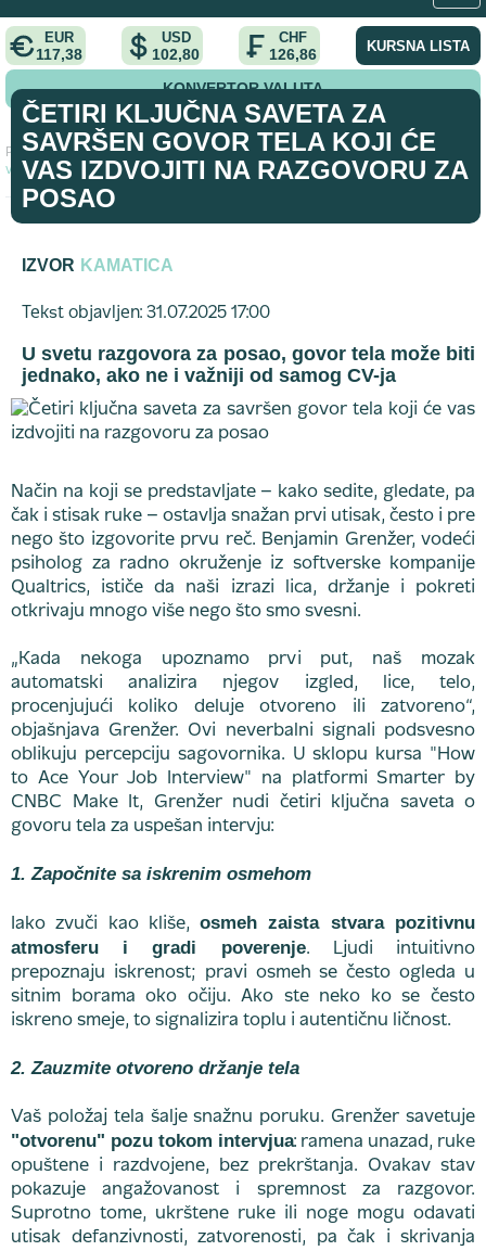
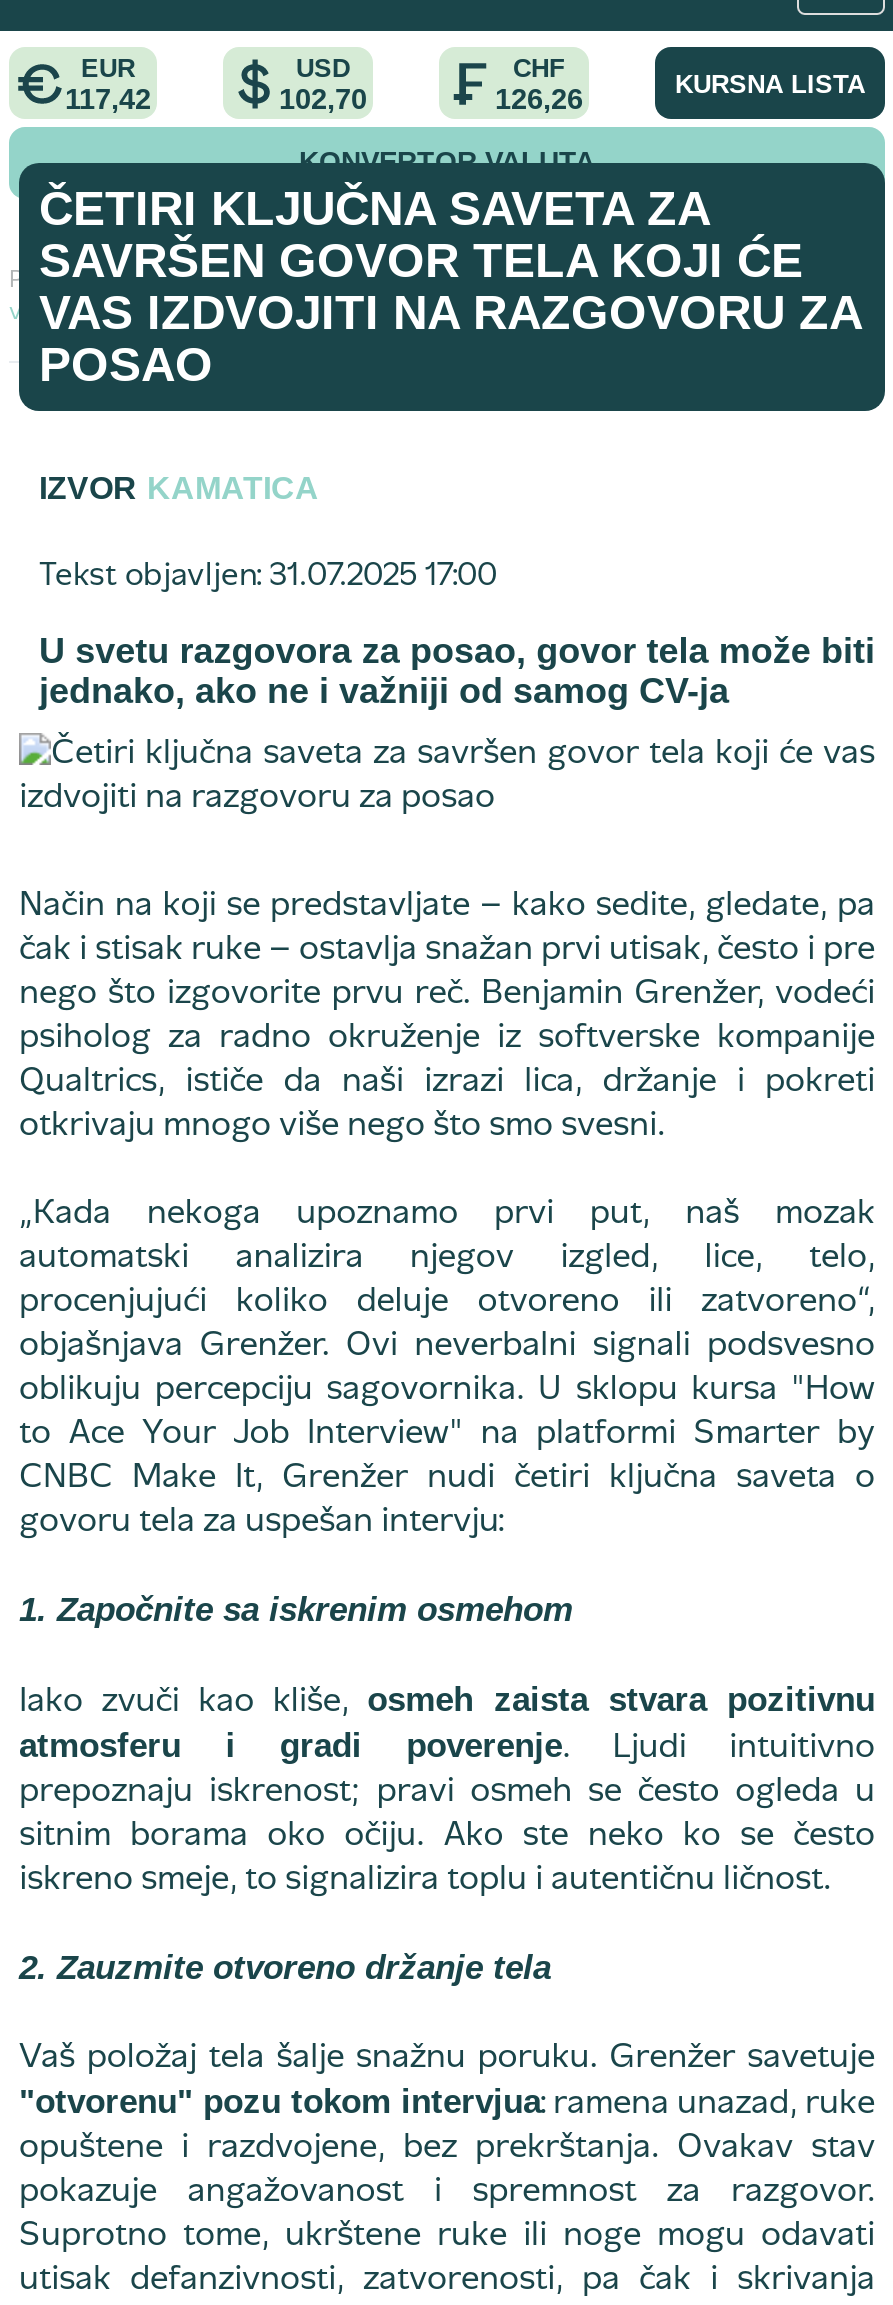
- 117,38
+ 117,42

- 102,80
+ 102,70

- 126,86
+ 126,26
